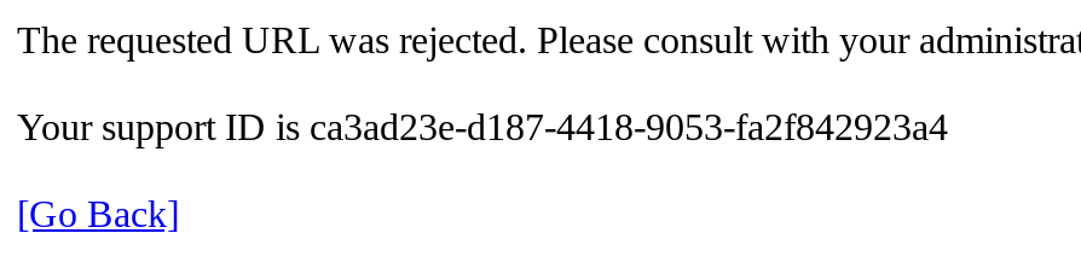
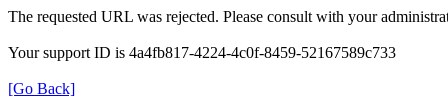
- Your support ID is ca3ad23e-d187-4418-9053-fa2f842923a4
+ Your support ID is 4a4fb817-4224-4c0f-8459-52167589c733
